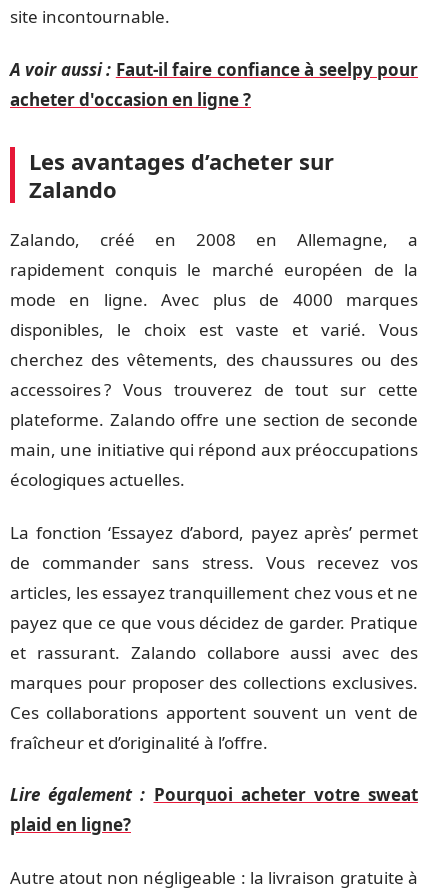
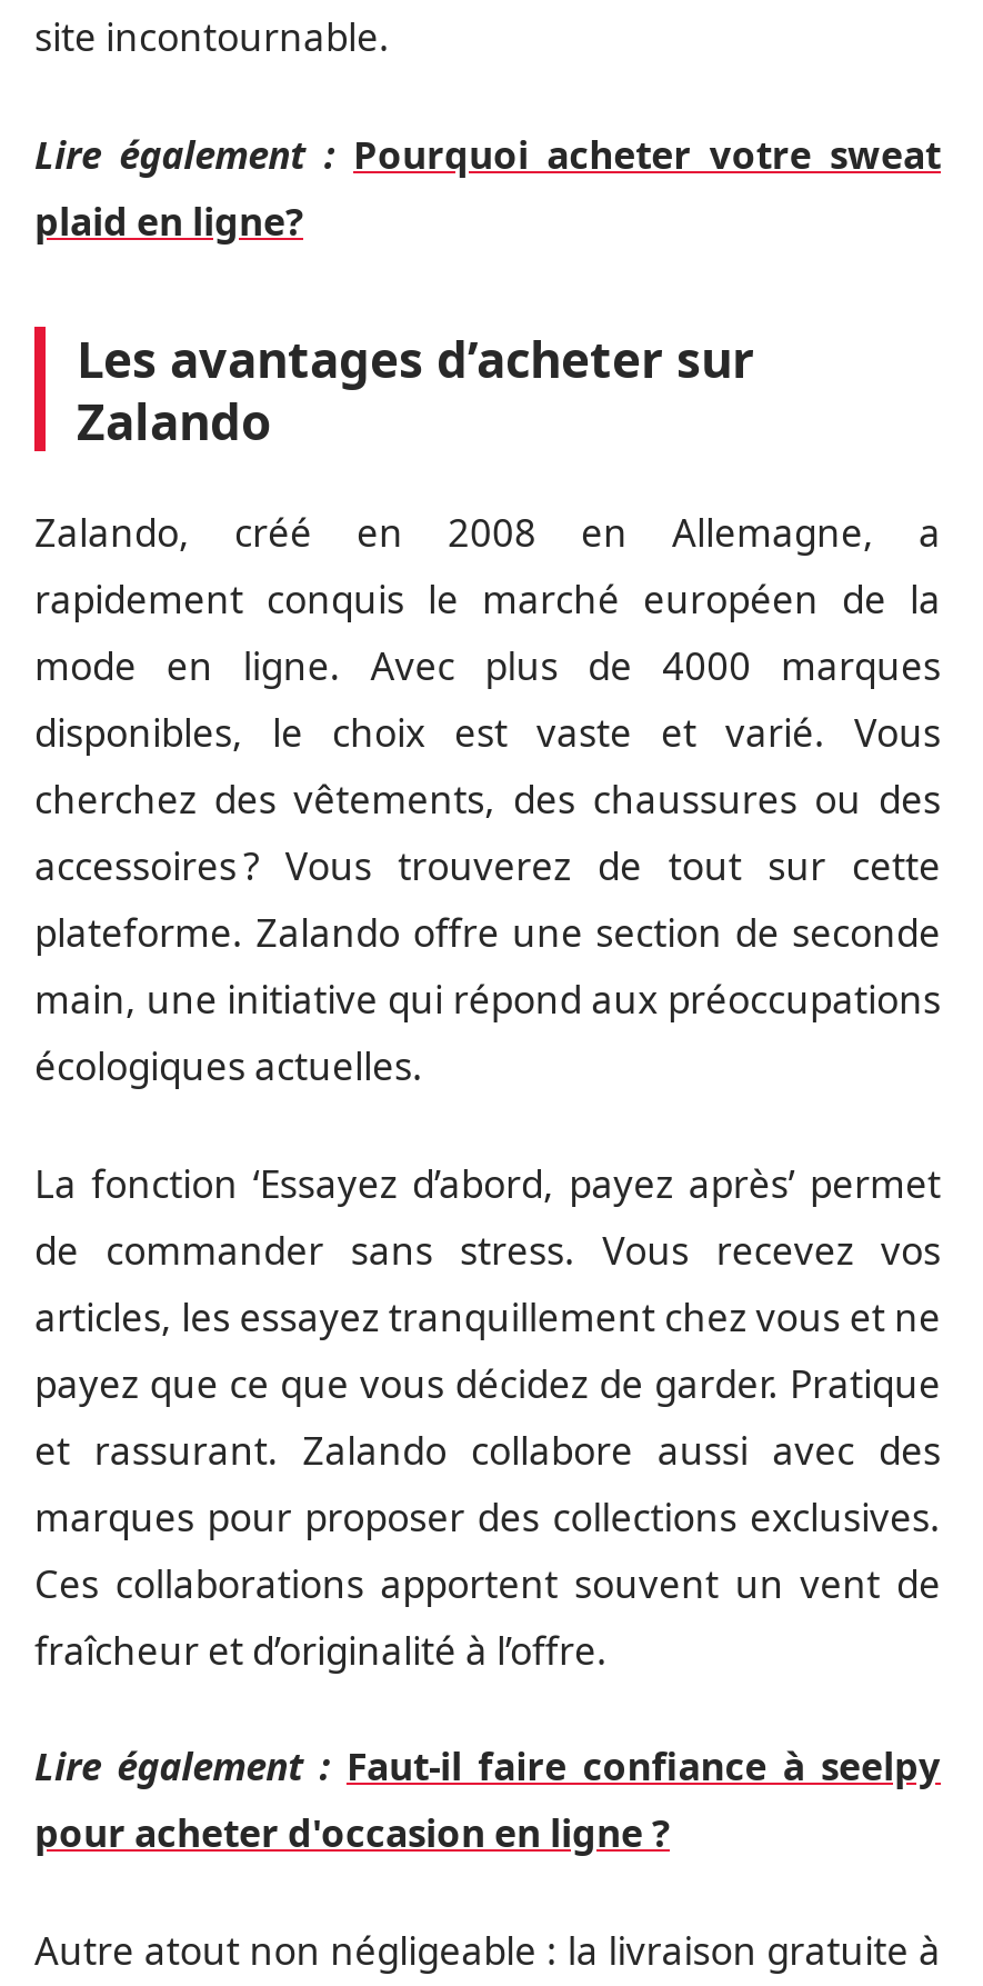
- A voir aussi : Faut-il faire confiance à seelpy pour
- acheter d'occasion en ligne ?

+ Lire également : Faut-il faire confiance à seelpy
+ pour acheter d'occasion en ligne ?

moved up: Lire également : Pourquoi acheter votre sweat | plaid en ligne?
